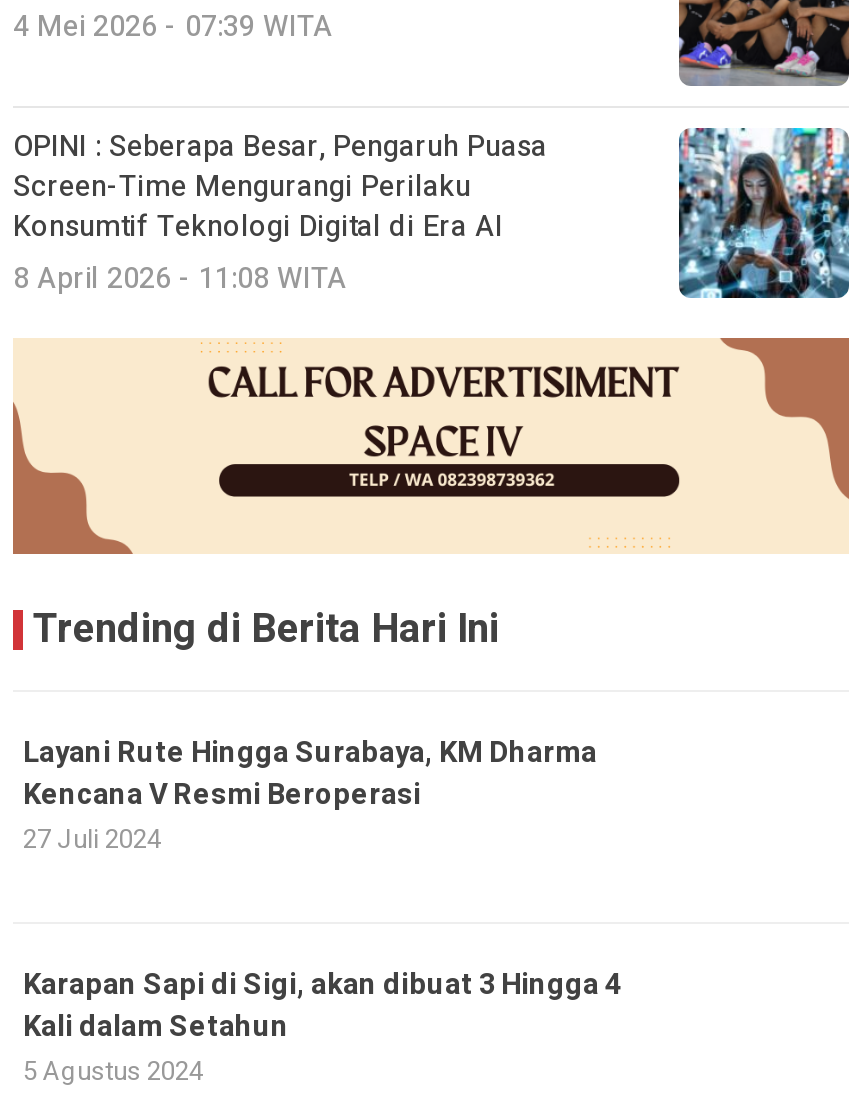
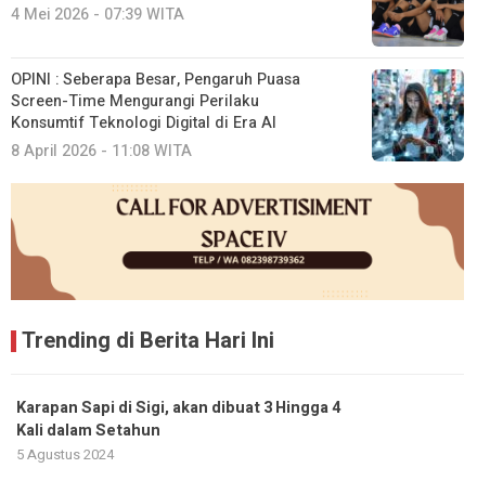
- Layani Rute Hingga Surabaya, KM Dharma
- Kencana V Resmi Beroperasi
- 27 Juli 2024
